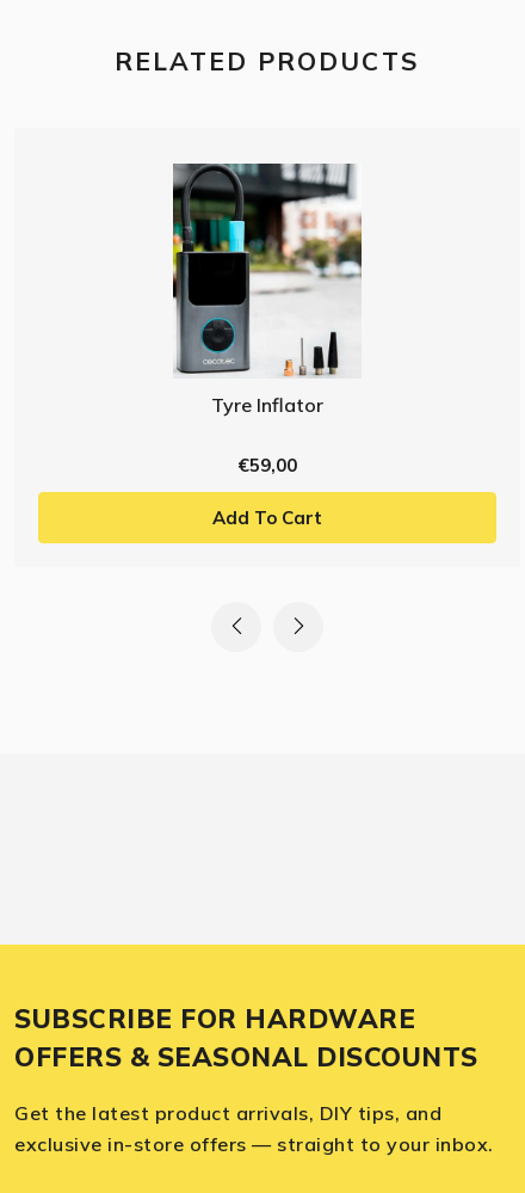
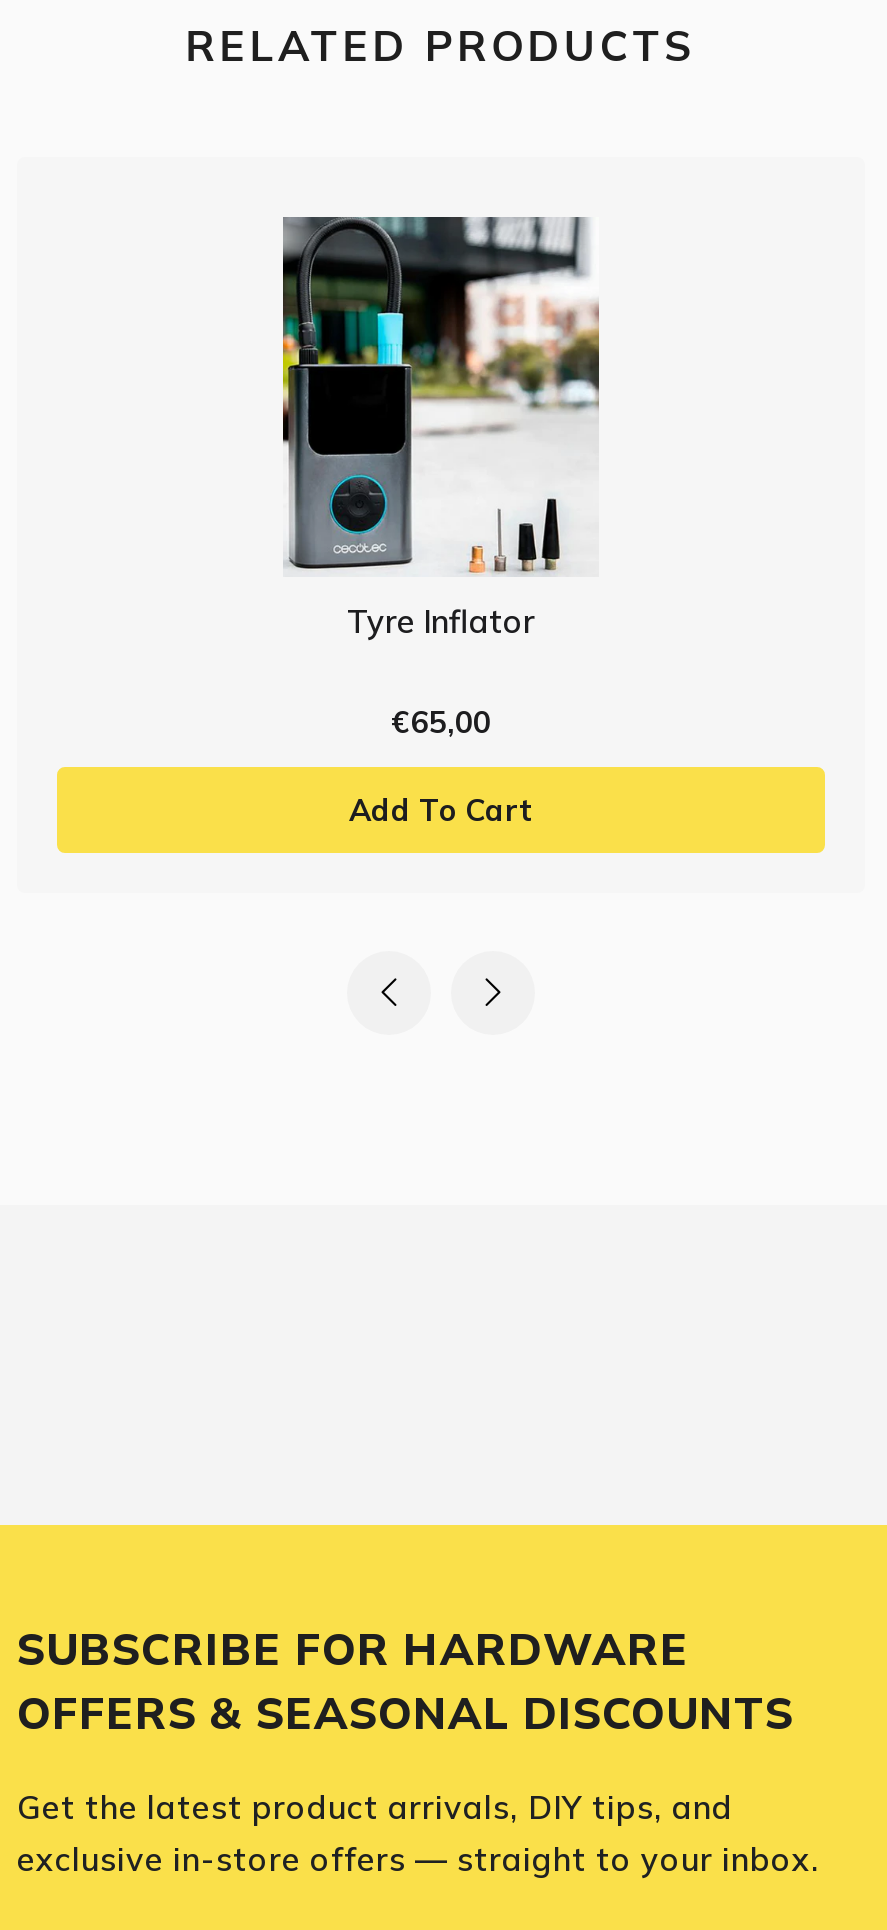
- €59,00
+ €65,00
